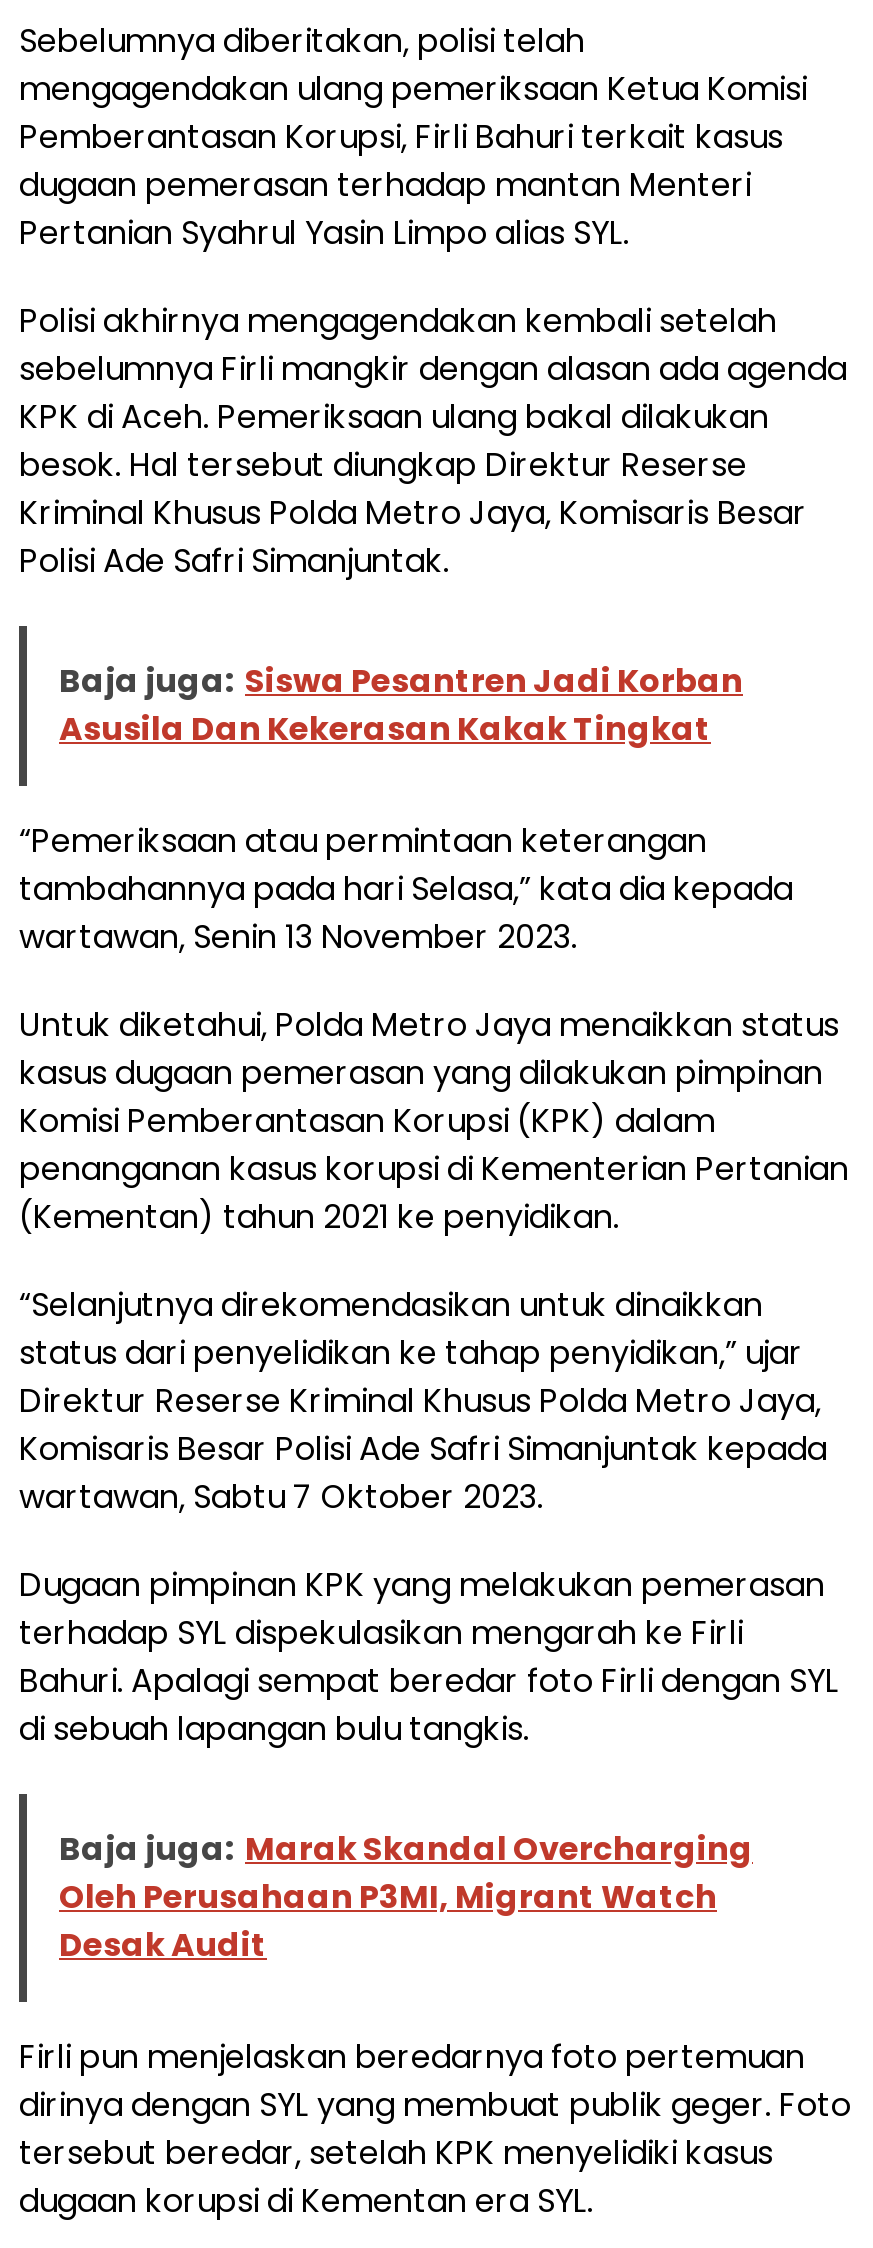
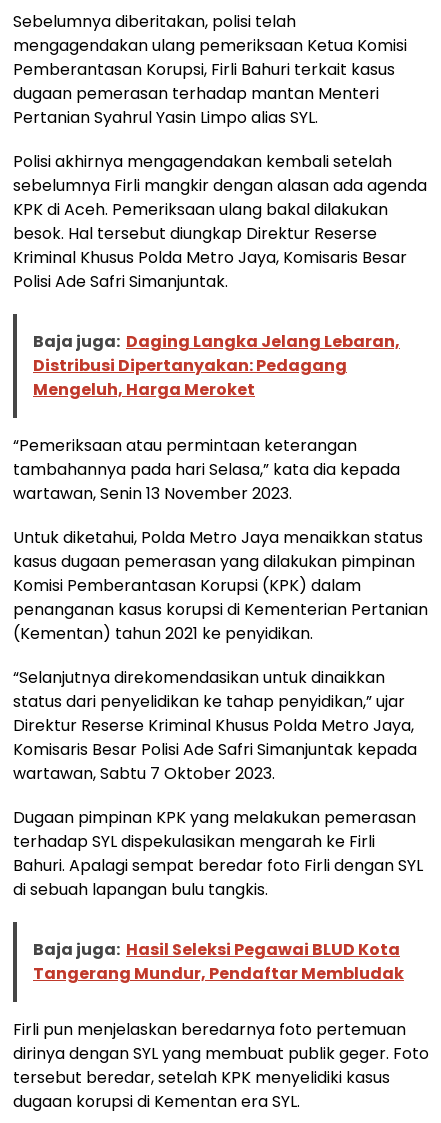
- Baja juga: Siswa Pesantren Jadi Korban
- Asusila Dan Kekerasan Kakak Tingkat
+ Baja juga: Daging Langka Jelang Lebaran,
+ Distribusi Dipertanyakan: Pedagang
+ Mengeluh, Harga Meroket

moved down: “Pemeriksaan atau permintaan keterangan | tambahannya pada hari Selasa,” kata dia kepada | wartawan, Senin 13 November 2023. | ... | Bahuri. Apalagi sempat beredar foto Firli dengan SYL | di sebuah lapangan bulu tangkis.

- Baja juga: Marak Skandal Overcharging
- Oleh Perusahaan P3MI, Migrant Watch
- Desak Audit
+ Baja juga: Hasil Seleksi Pegawai BLUD Kota
+ Tangerang Mundur, Pendaftar Membludak
